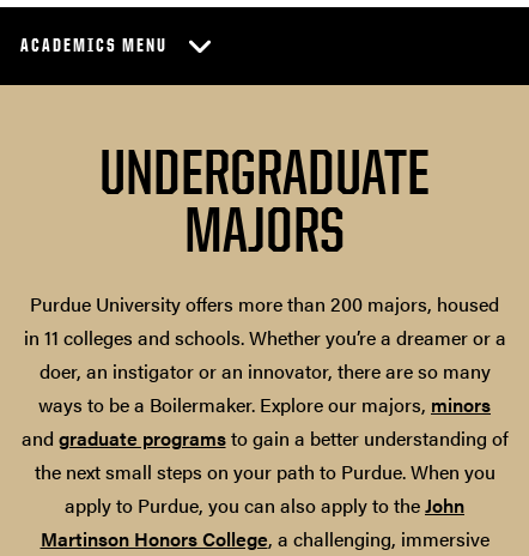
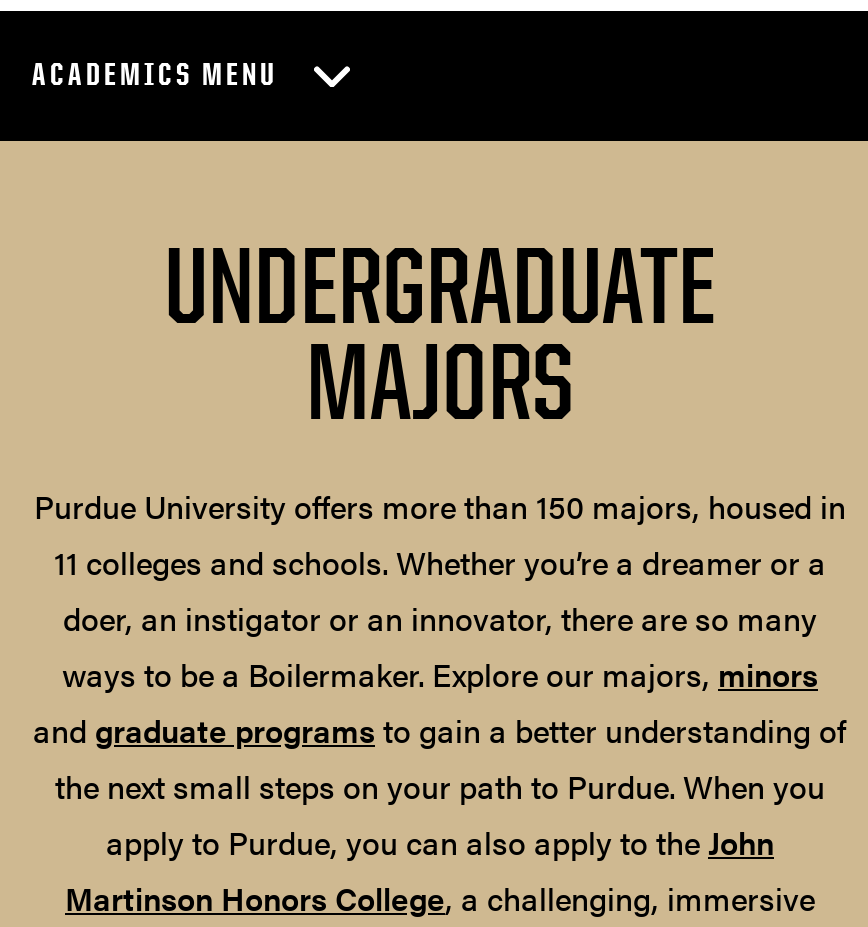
- Purdue University offers more than 200 majors, housed
- in 11 colleges and schools. Whether you’re a dreamer or a
+ Purdue University offers more than 150 majors, housed in
+ 11 colleges and schools. Whether you’re a dreamer or a
